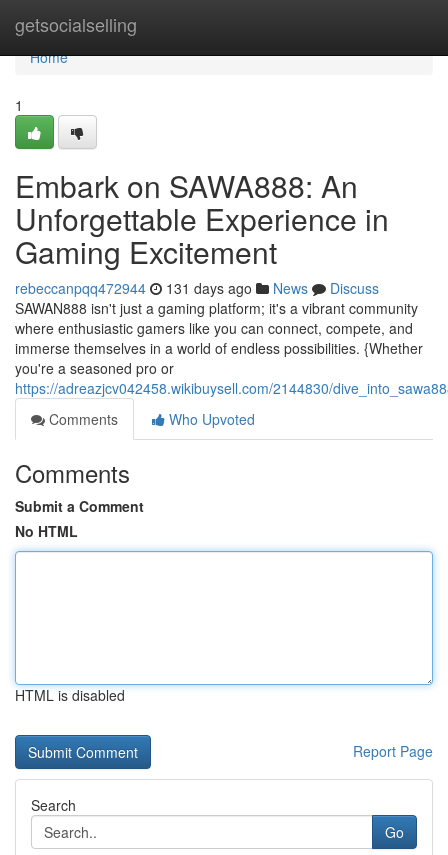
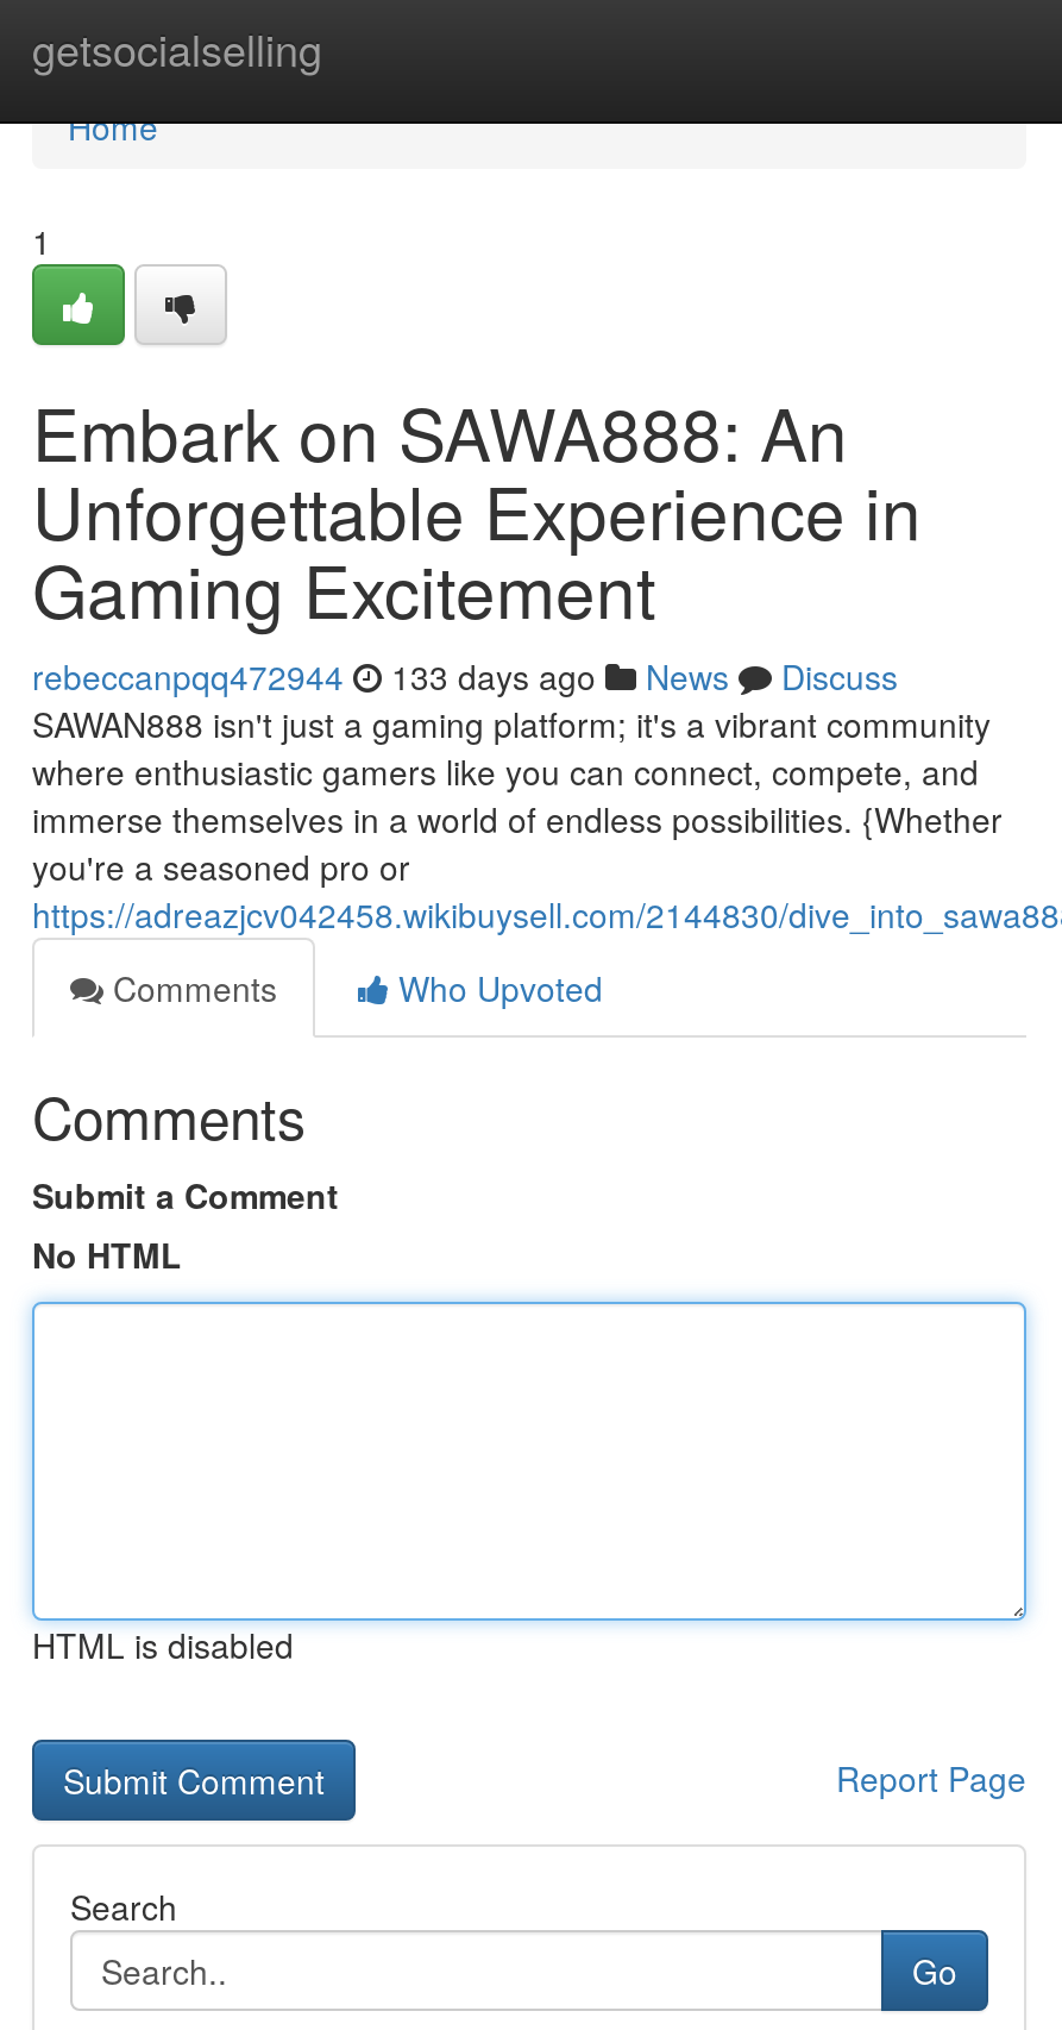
- rebeccanpqq472944 131 days ago News Discuss
+ rebeccanpqq472944 133 days ago News Discuss
